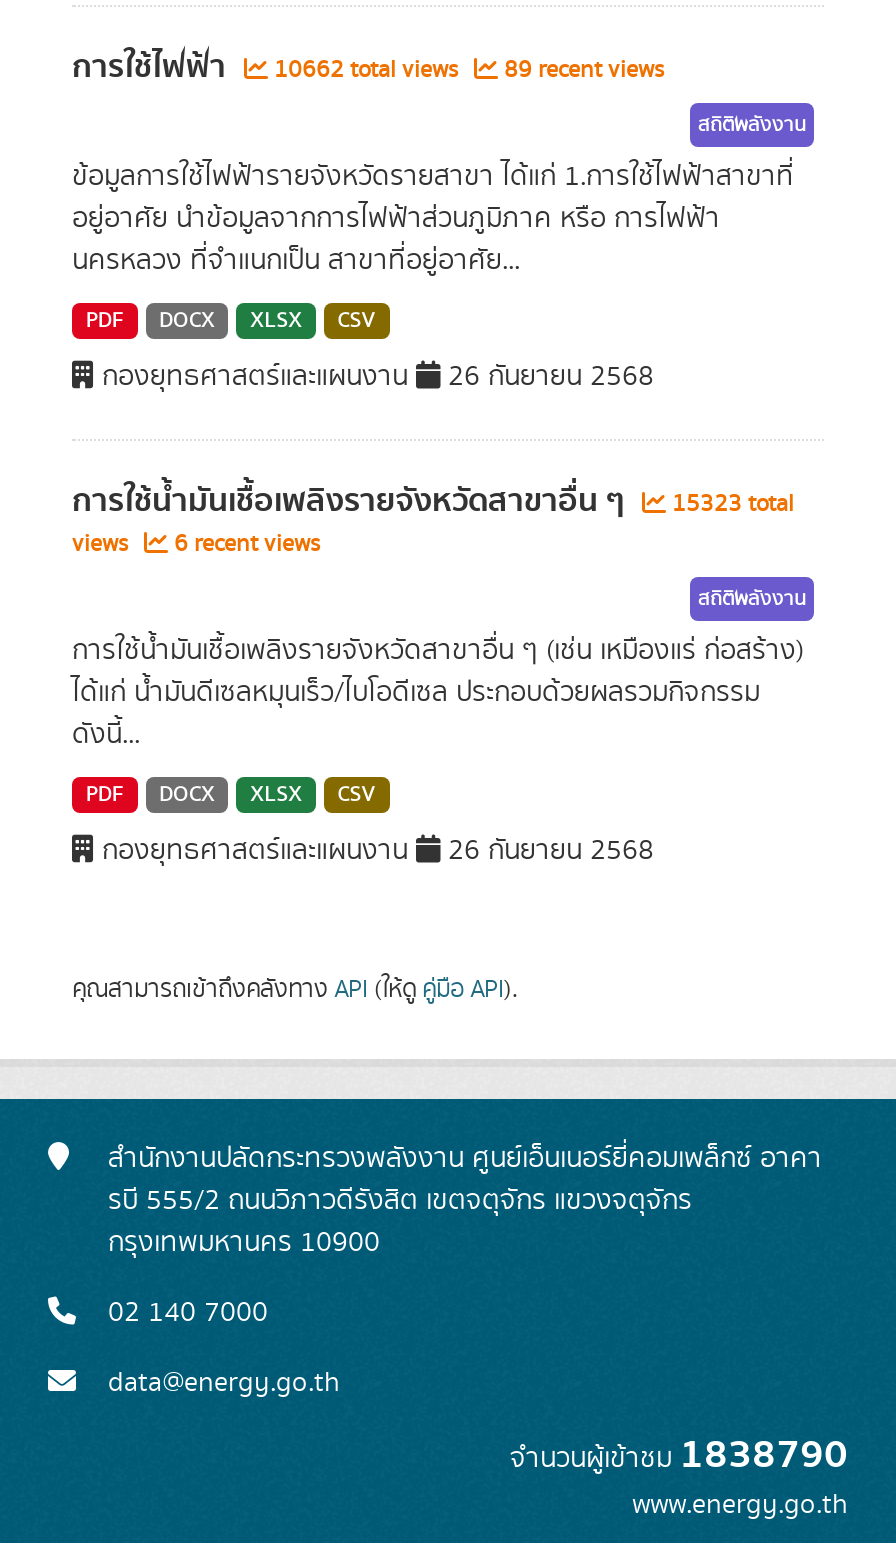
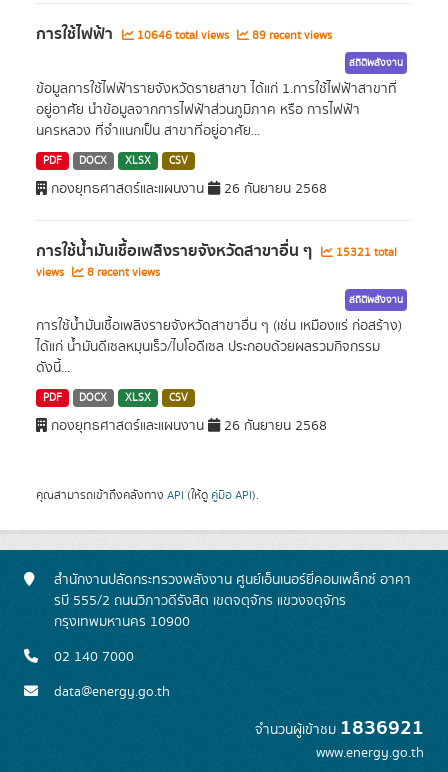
- การใช้ไฟฟ้า 10662 total views 89 recent views
+ การใช้ไฟฟ้า 10646 total views 89 recent views

- การใช้น้ำมันเชื้อเพลิงรายจังหวัดสาขาอื่น ๆ 15323 total
+ การใช้น้ำมันเชื้อเพลิงรายจังหวัดสาขาอื่น ๆ 15321 total

- views 6 recent views
+ views 8 recent views

- จำนวนผู้เข้าชม1838790
+ จำนวนผู้เข้าชม1836921
